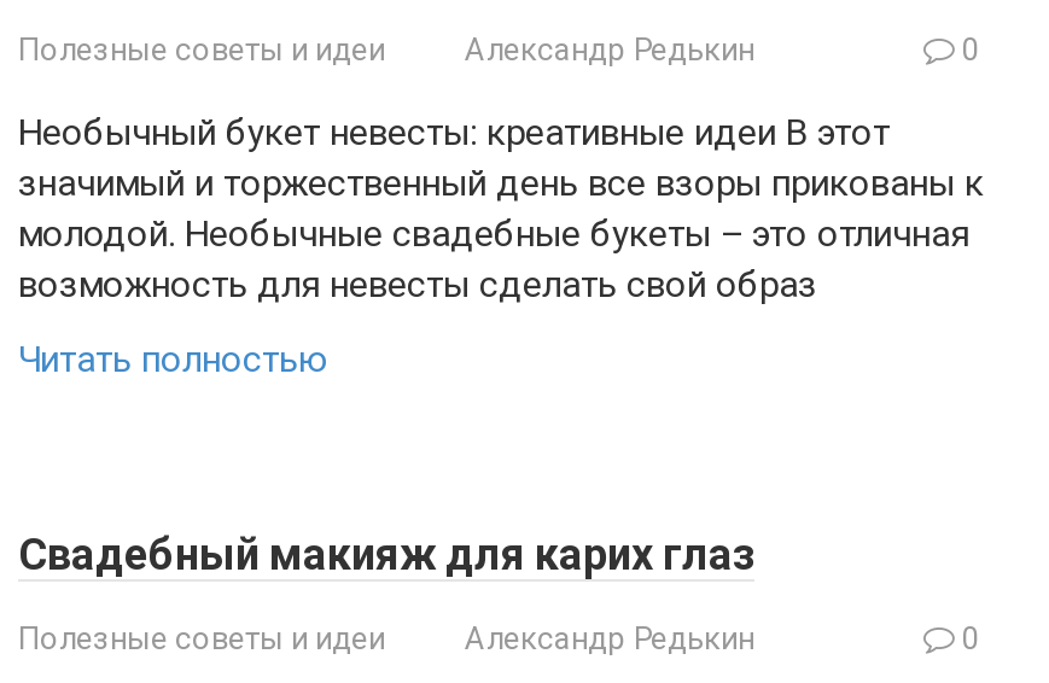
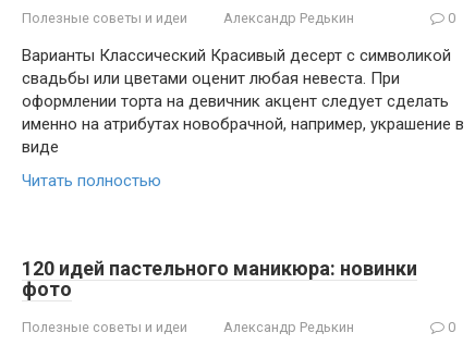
- Необычный букет невесты: креативные идеи В этот
- значимый и торжественный день все взоры прикованы к
- молодой. Необычные свадебные букеты – это отличная
- возможность для невесты сделать свой образ
+ Варианты Классический Красивый десерт с символикой
+ свадьбы или цветами оценит любая невеста. При
+ оформлении торта на девичник акцент следует сделать
+ именно на атрибутах новобрачной, например, украшение в
+ виде

- Свадебный макияж для карих глаз
+ 120 идей пастельного маникюра: новинки
+ фото
